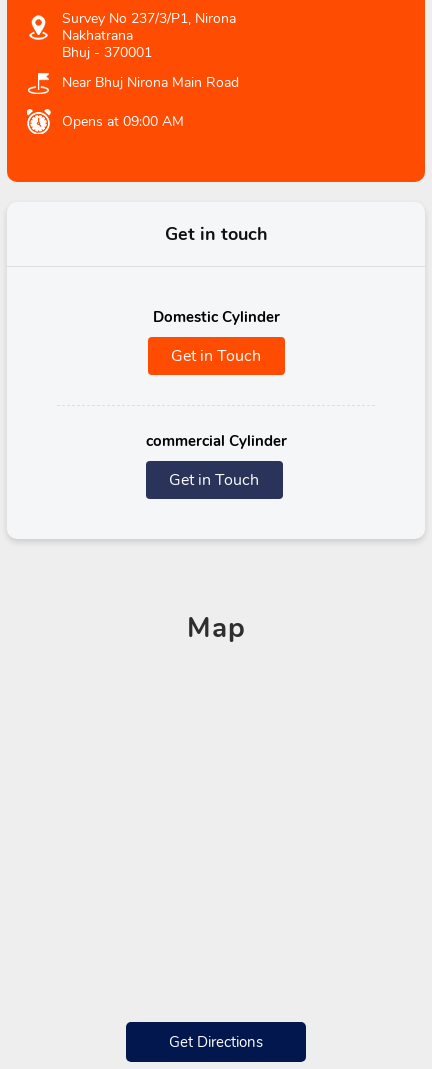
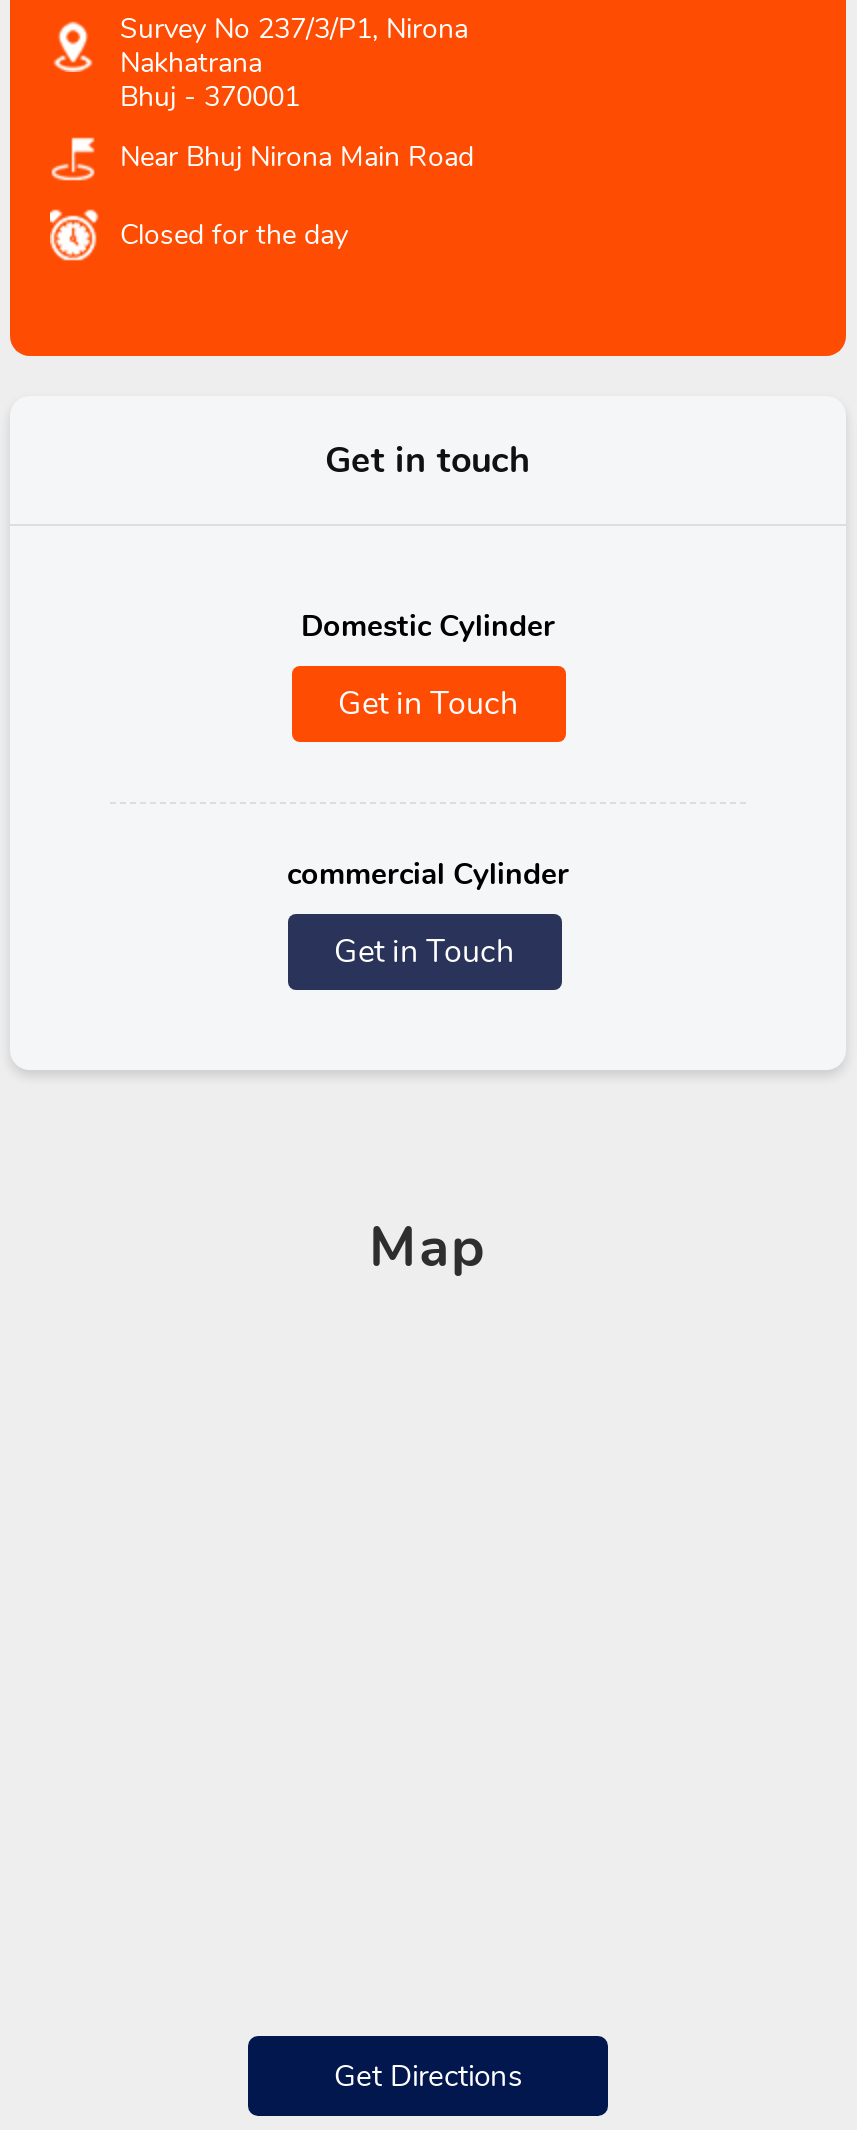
- Opens at 09:00 AM
+ Closed for the day
